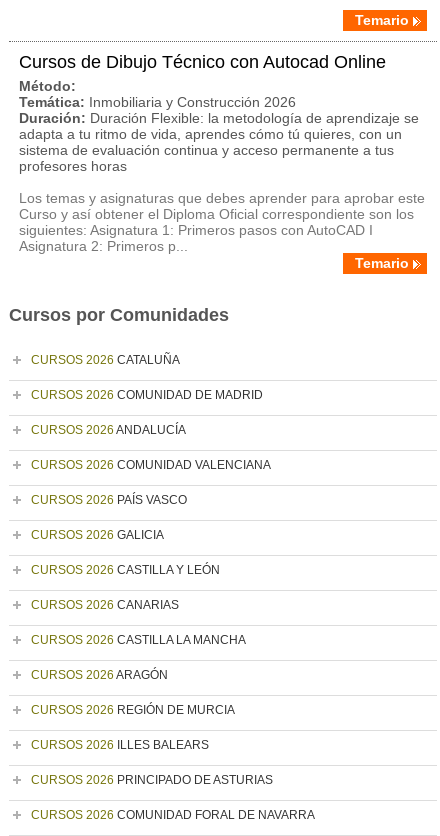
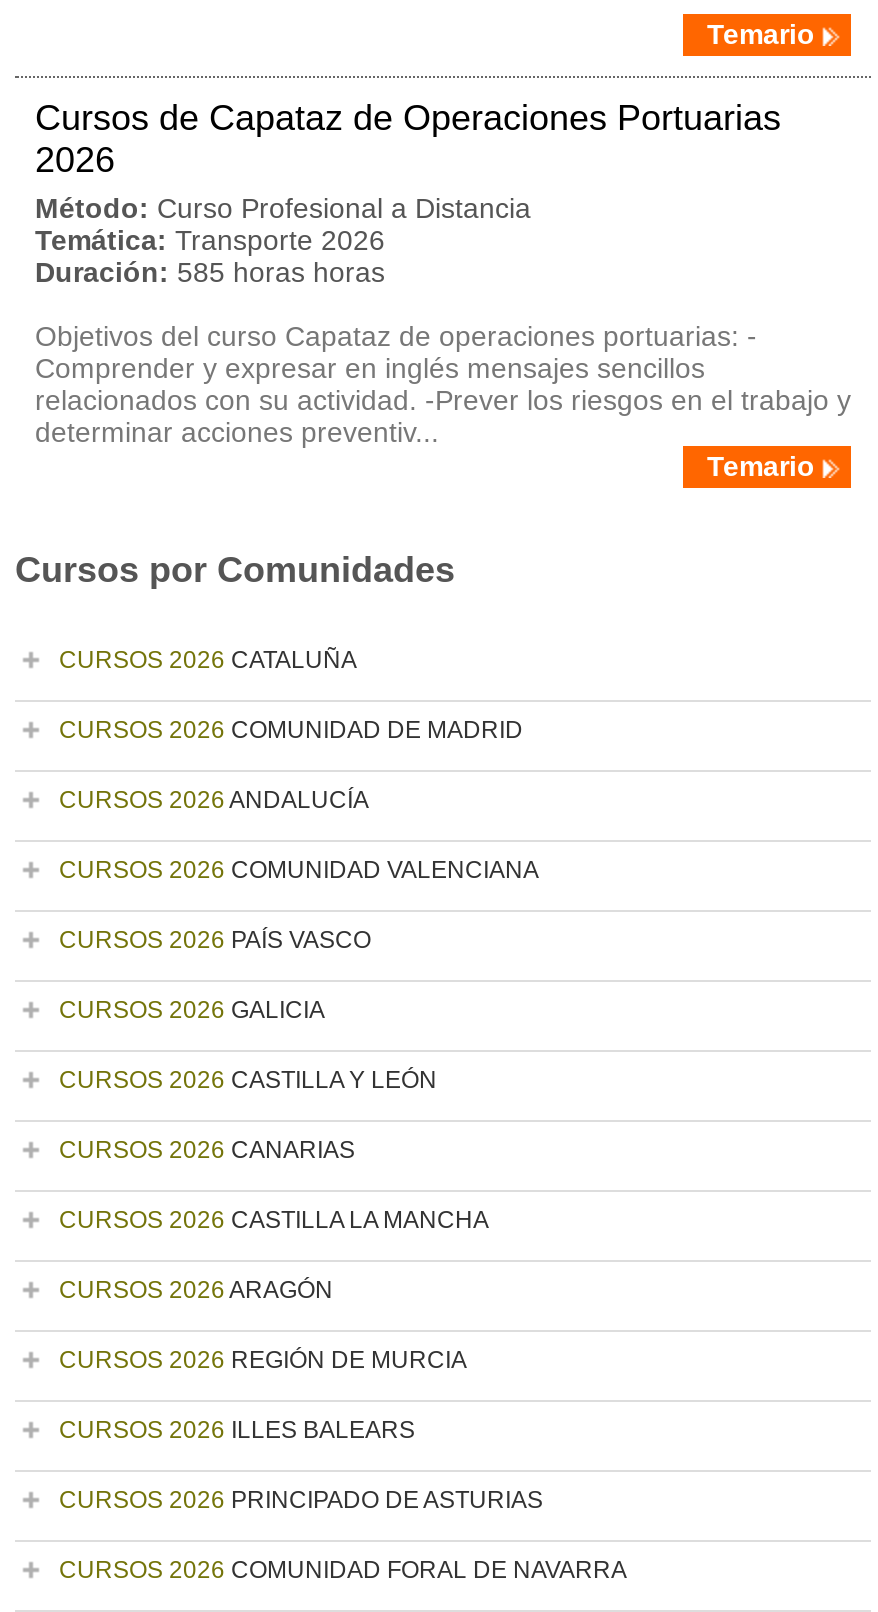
- Cursos de Dibujo Técnico con Autocad Online
- Método:
- Temática: Inmobiliaria y Construcción 2026
- Duración: Duración Flexible: la metodología de aprendizaje se
- adapta a tu ritmo de vida, aprendes cómo tú quieres, con un
- sistema de evaluación continua y acceso permanente a tus
- profesores horas
+ Cursos de Capataz de Operaciones Portuarias
+ 2026
+ Método: Curso Profesional a Distancia
+ Temática: Transporte 2026
+ Duración: 585 horas horas

- Los temas y asignaturas que debes aprender para aprobar este
- Curso y así obtener el Diploma Oficial correspondiente son los
- siguientes: Asignatura 1: Primeros pasos con AutoCAD I
- Asignatura 2: Primeros p...
+ Objetivos del curso Capataz de operaciones portuarias: -
+ Comprender y expresar en inglés mensajes sencillos
+ relacionados con su actividad. -Prever los riesgos en el trabajo y
+ determinar acciones preventiv...
